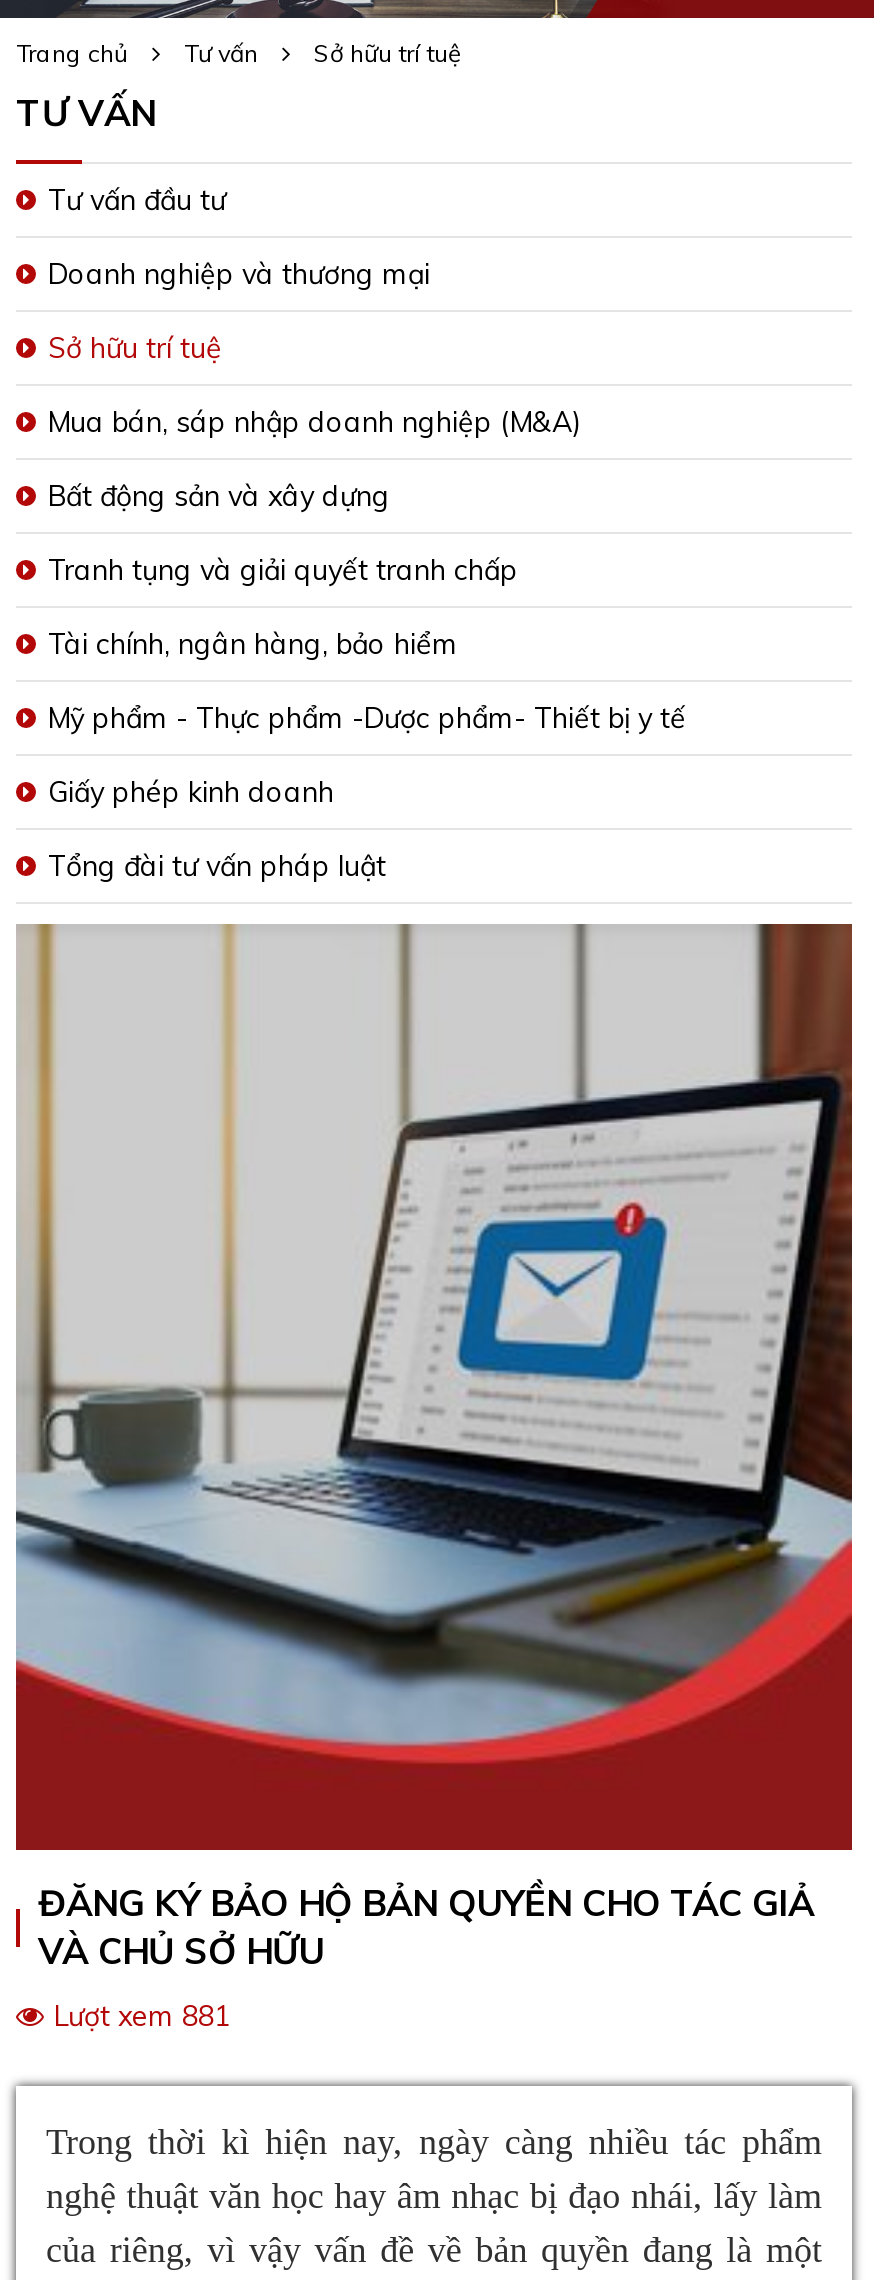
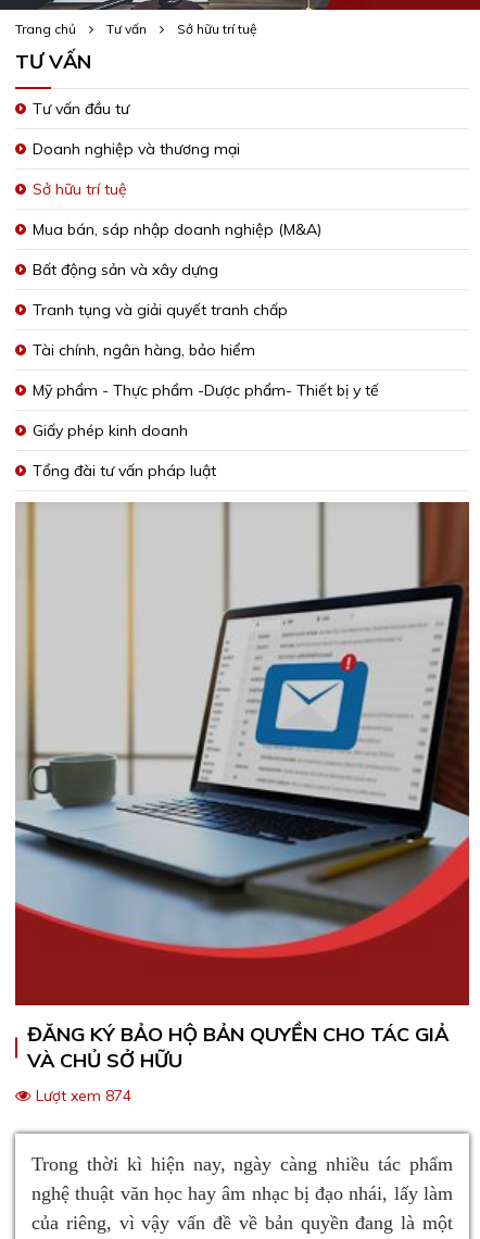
- Lượt xem 881
+ Lượt xem 874
